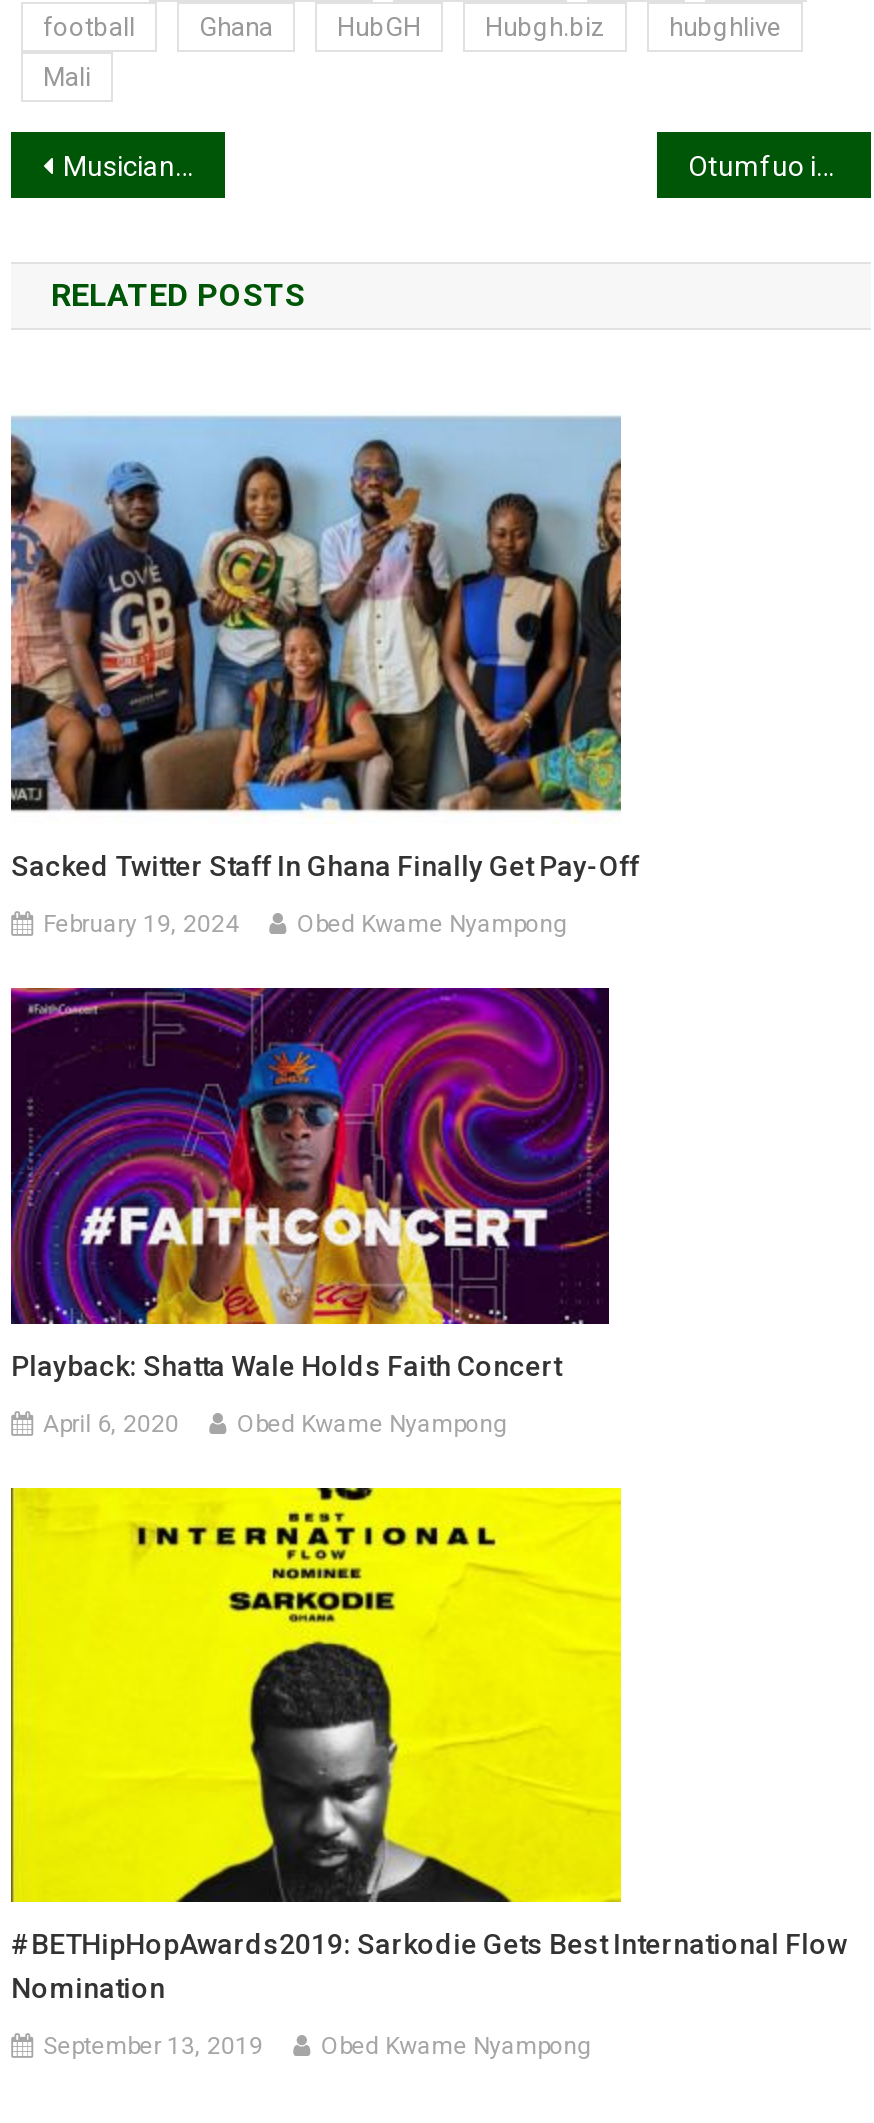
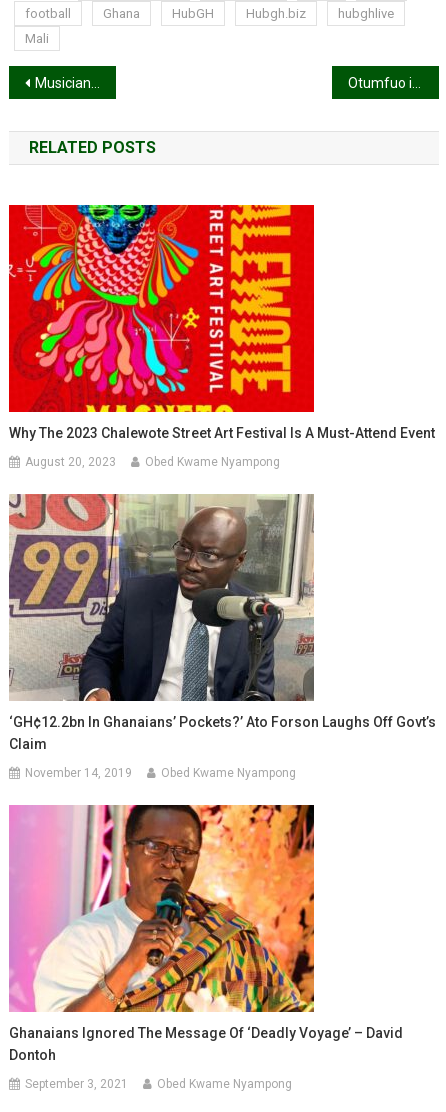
- [image]
- Sacked Twitter Staff In Ghana Finally Get Pay-Off
+ [image]
+ Why The 2023 Chalewote Street Art Festival Is A Must-Attend Event

- February 19, 2024
+ August 20, 2023

- [image]
- Playback: Shatta Wale Holds Faith Concert
+ [image]
+ ‘GH¢12.2bn In Ghanaians’ Pockets?’ Ato Forson Laughs Off Govt’s
+ Claim

- April 6, 2020
+ November 14, 2019

- [image]
- #BETHipHopAwards2019: Sarkodie Gets Best International Flow
- Nomination
+ [image]
+ Ghanaians Ignored The Message Of ‘Deadly Voyage’ – David
+ Dontoh

- September 13, 2019
+ September 3, 2021
